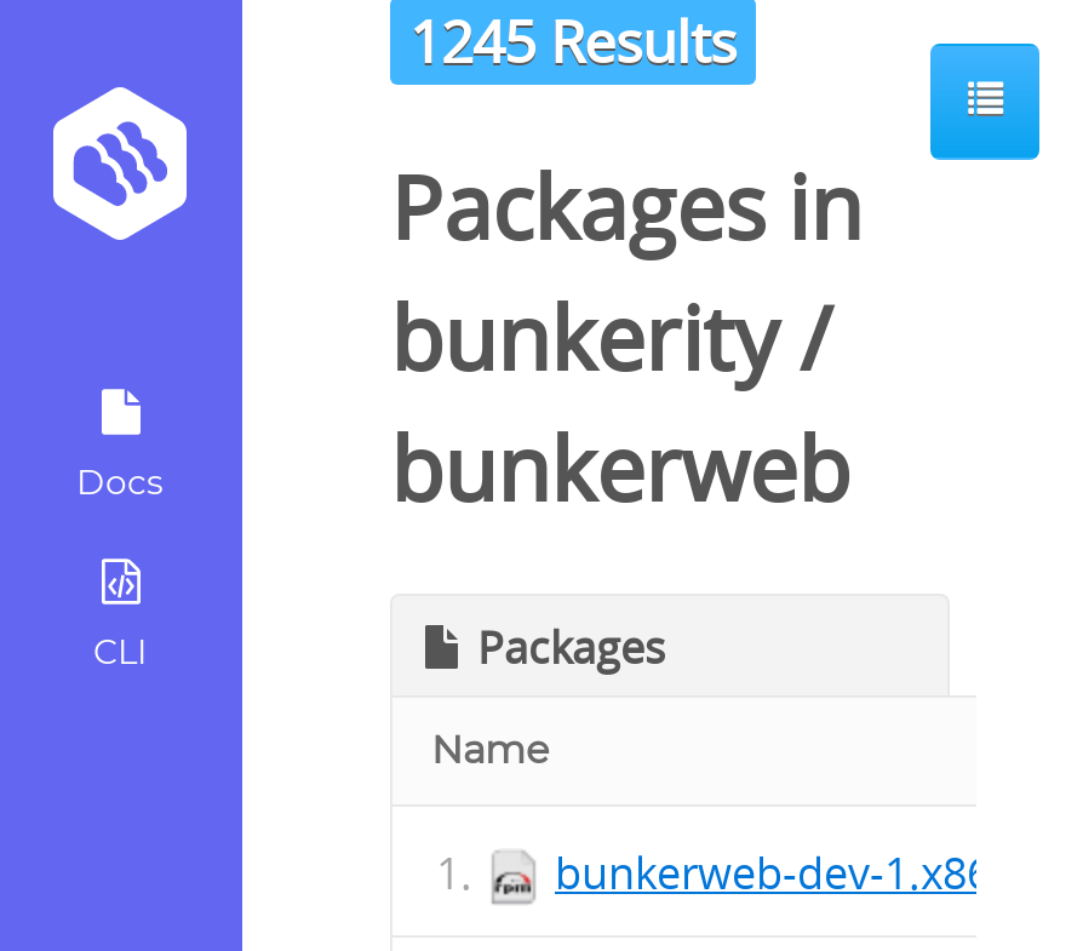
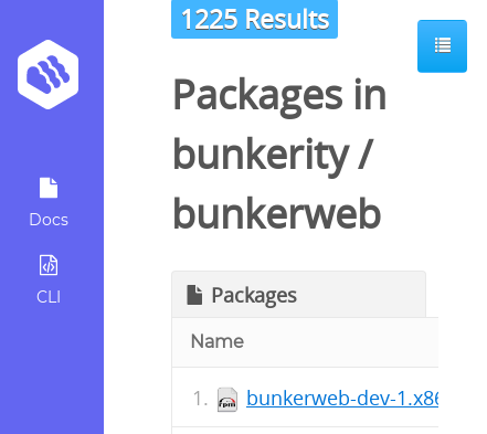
- 1245 Results
+ 1225 Results
